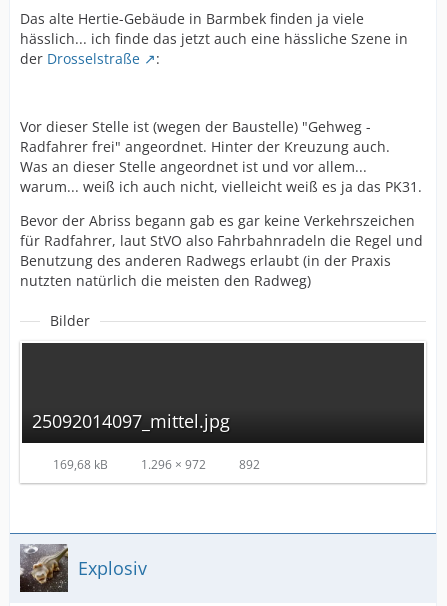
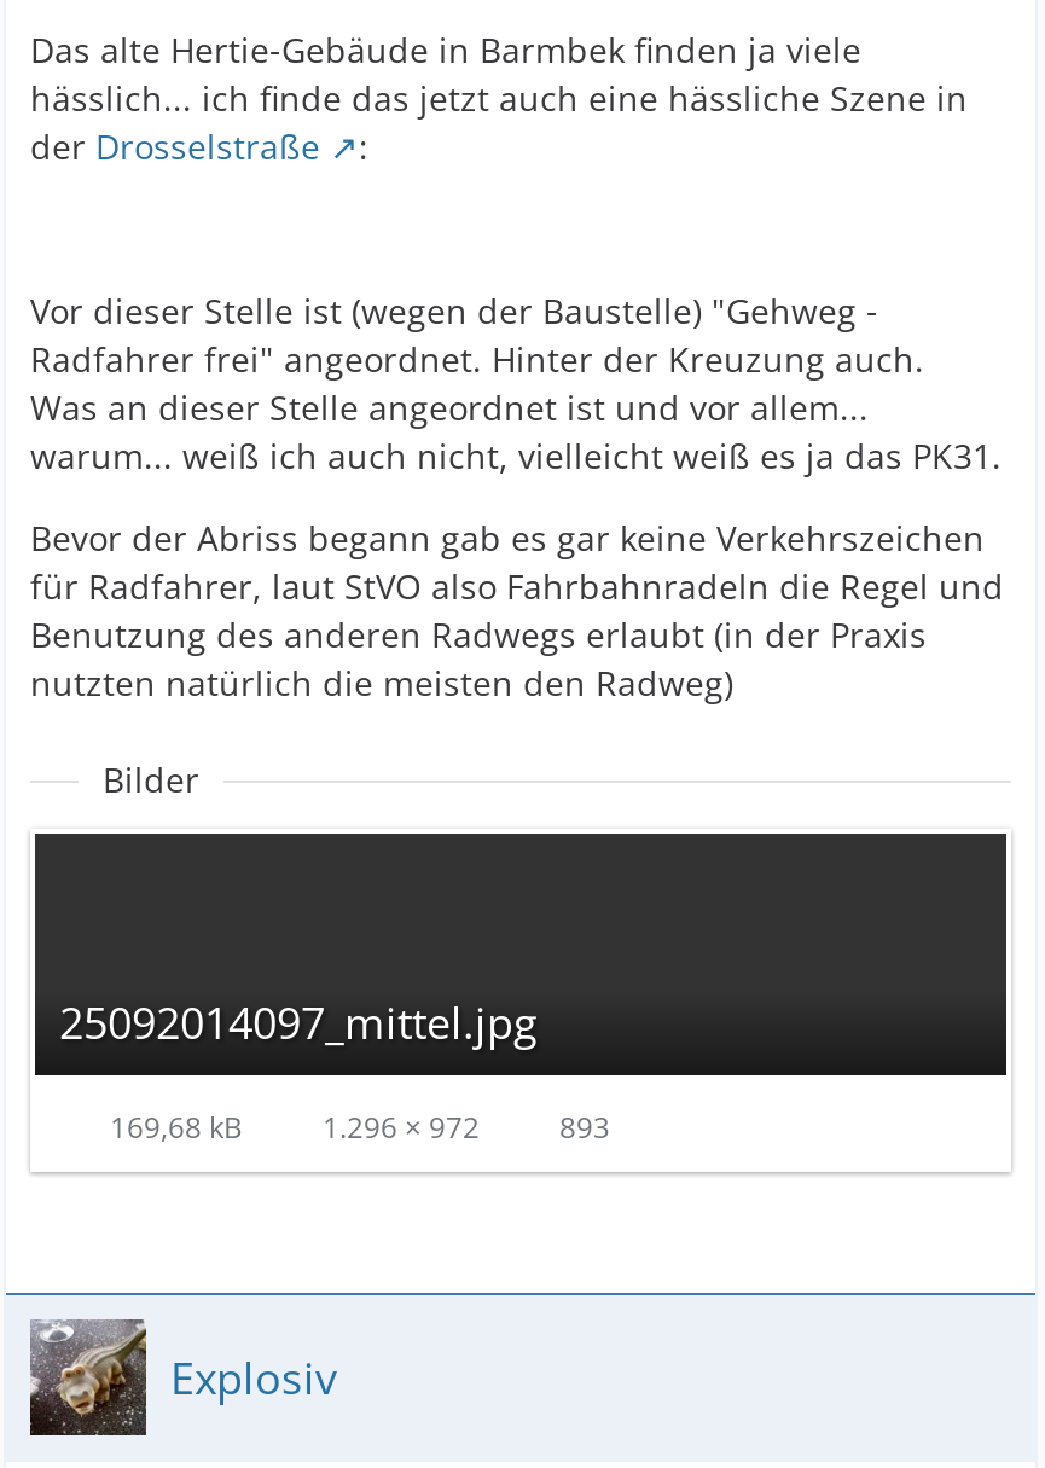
- 169,68 kB 1.296 × 972 892
+ 169,68 kB 1.296 × 972 893
